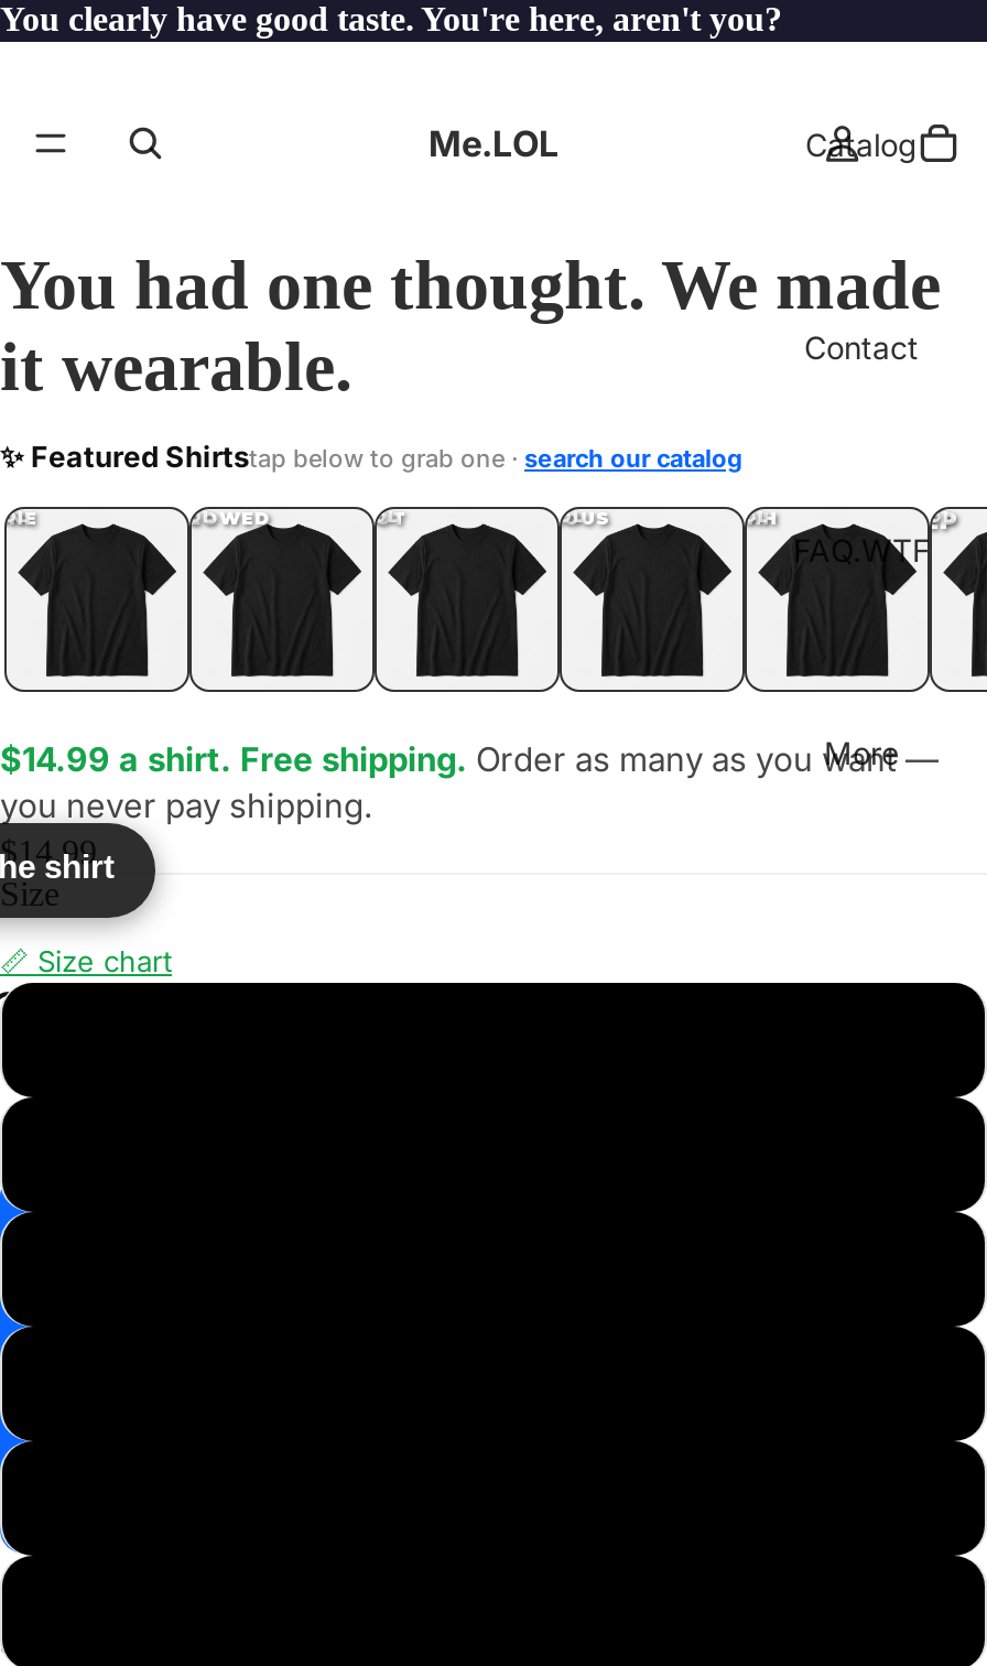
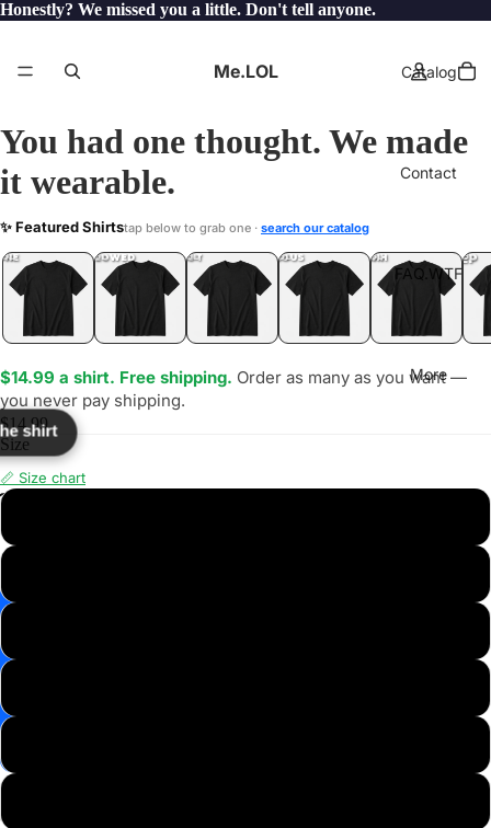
- You clearly have good taste. You're here, aren't you?
+ Honestly? We missed you a little. Don't tell anyone.
